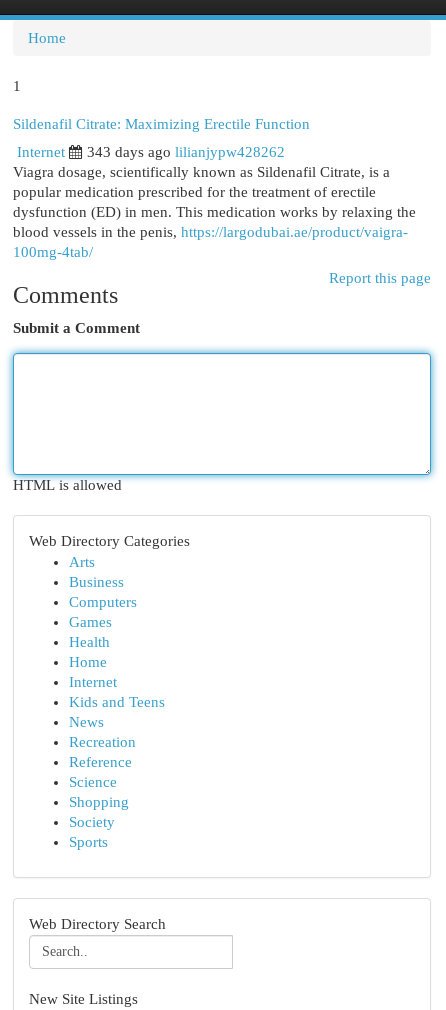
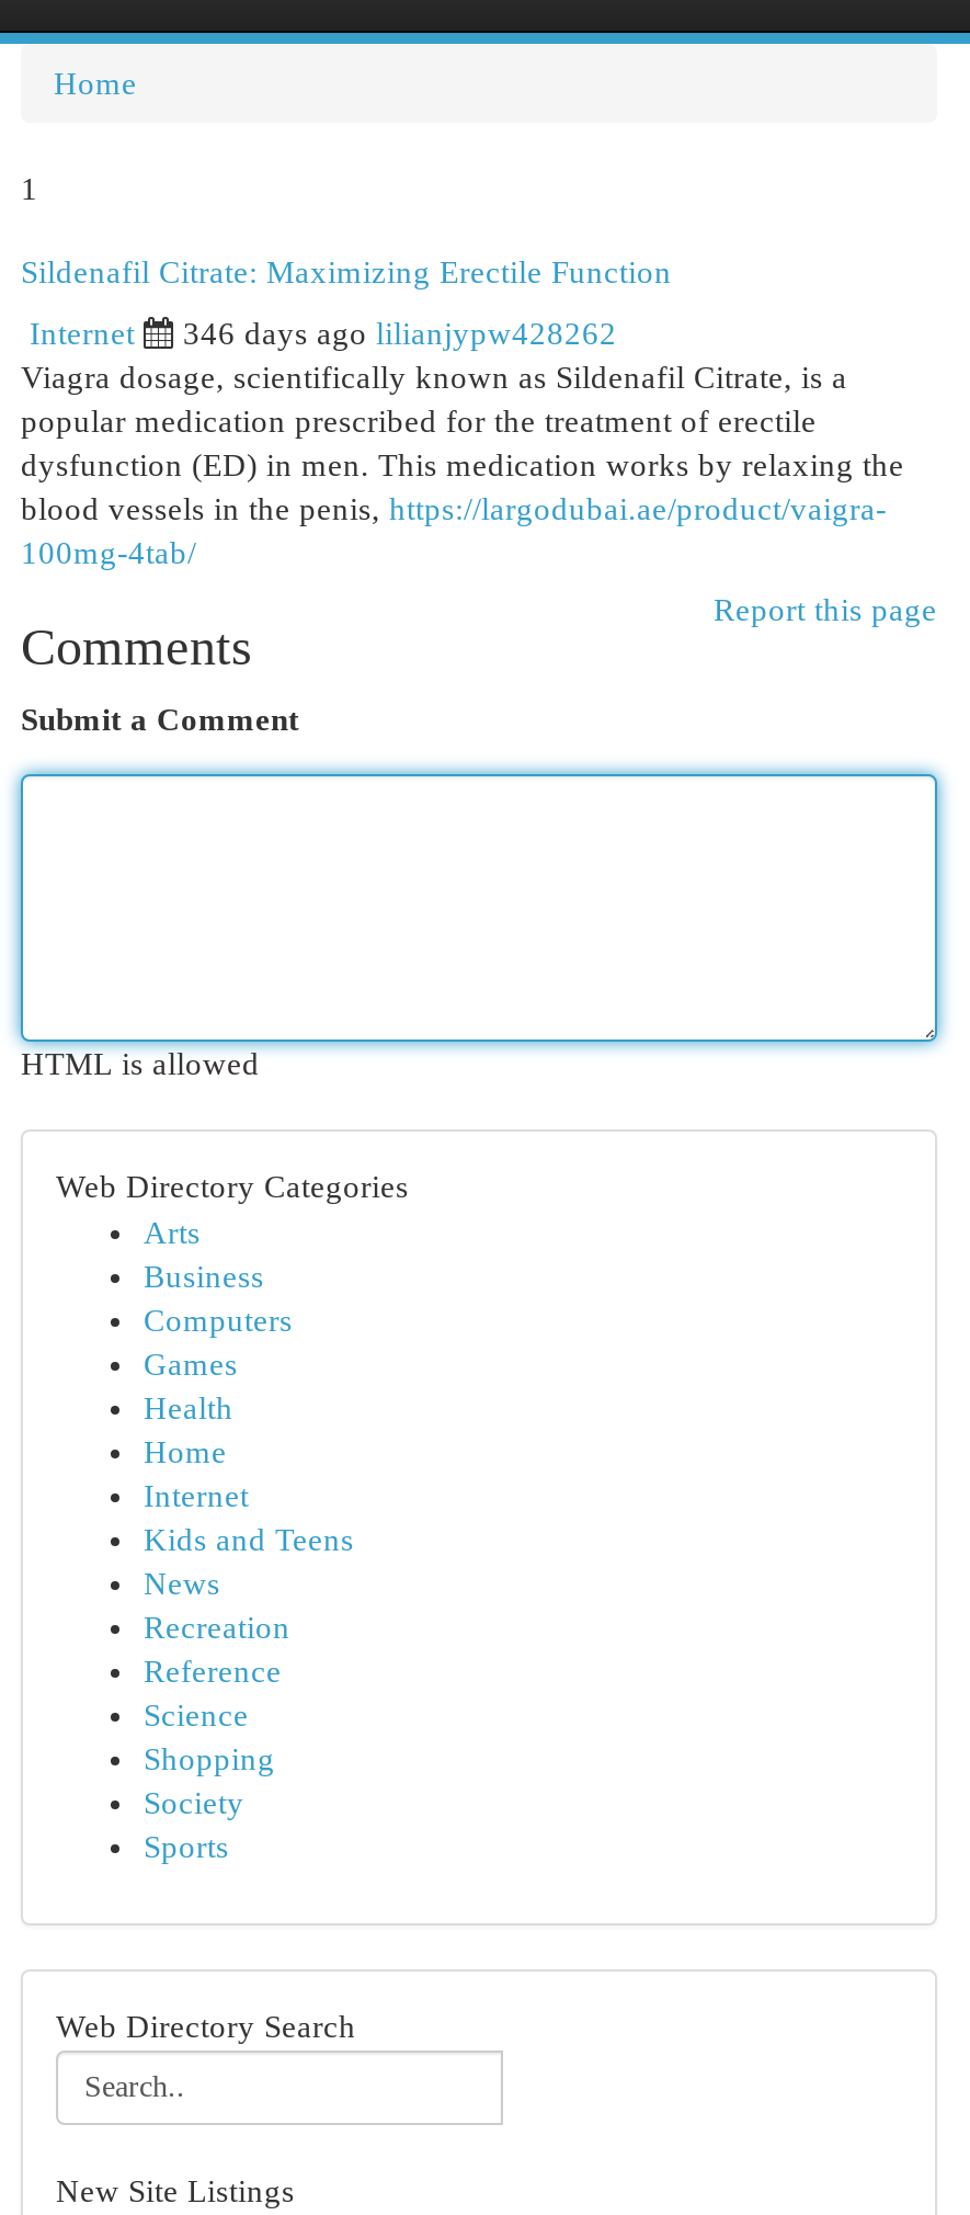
- 343 days ago lilianjypw428262
+ 346 days ago lilianjypw428262
